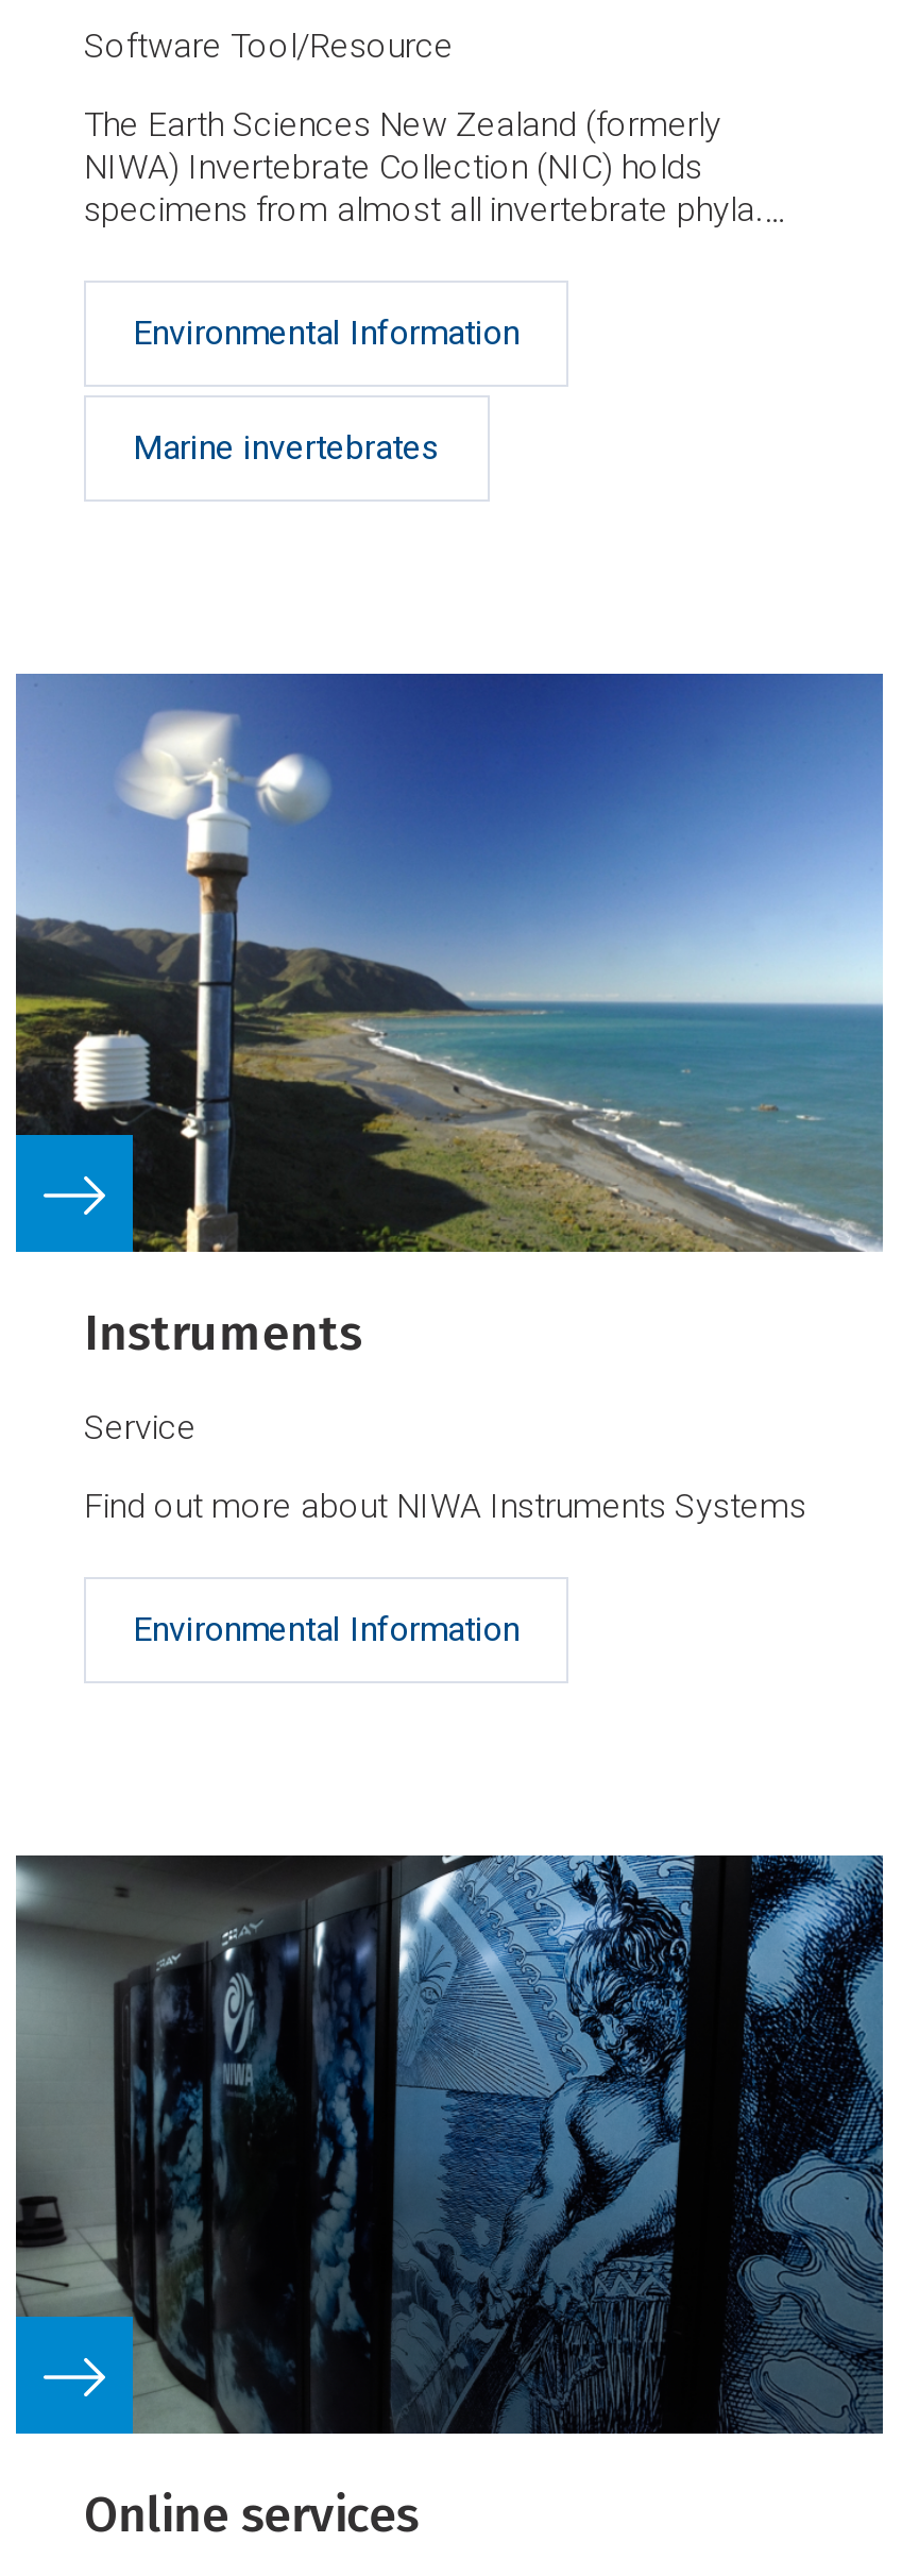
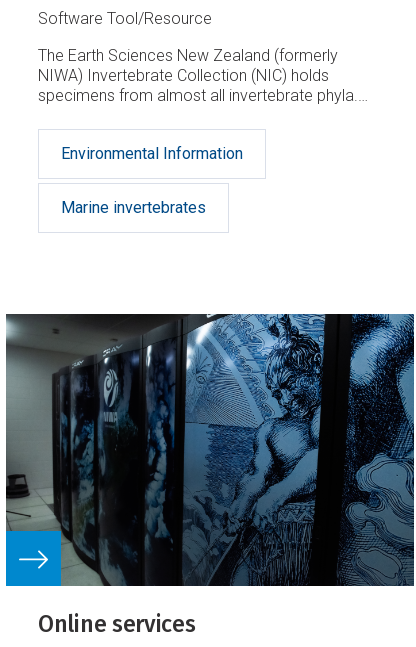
- [image]
- Instruments
- Service
- Find out more about NIWA Instruments Systems
- Environmental Information
